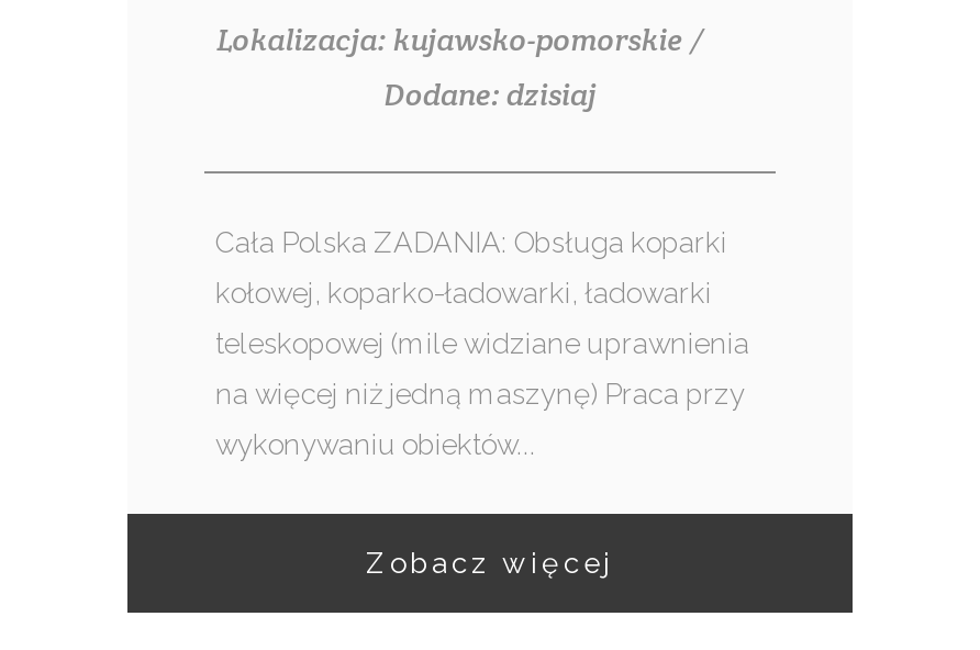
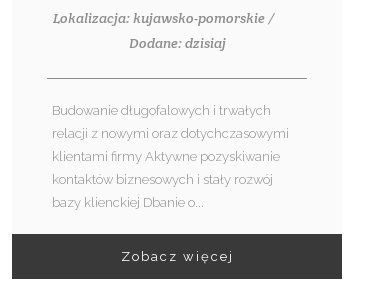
- Cała Polska ZADANIA: Obsługa koparki
+ Budowanie długofalowych i trwałych

- kołowej, koparko-ładowarki, ładowarki
+ relacji z nowymi oraz dotychczasowymi

- teleskopowej (mile widziane uprawnienia
+ klientami firmy Aktywne pozyskiwanie

- na więcej niż jedną maszynę) Praca przy
+ kontaktów biznesowych i stały rozwój

- wykonywaniu obiektów...
+ bazy klienckiej Dbanie o...
